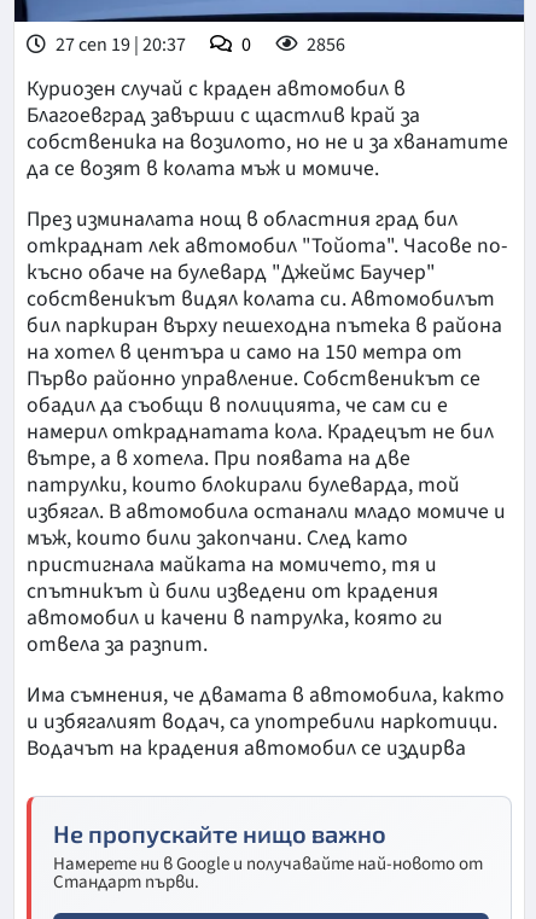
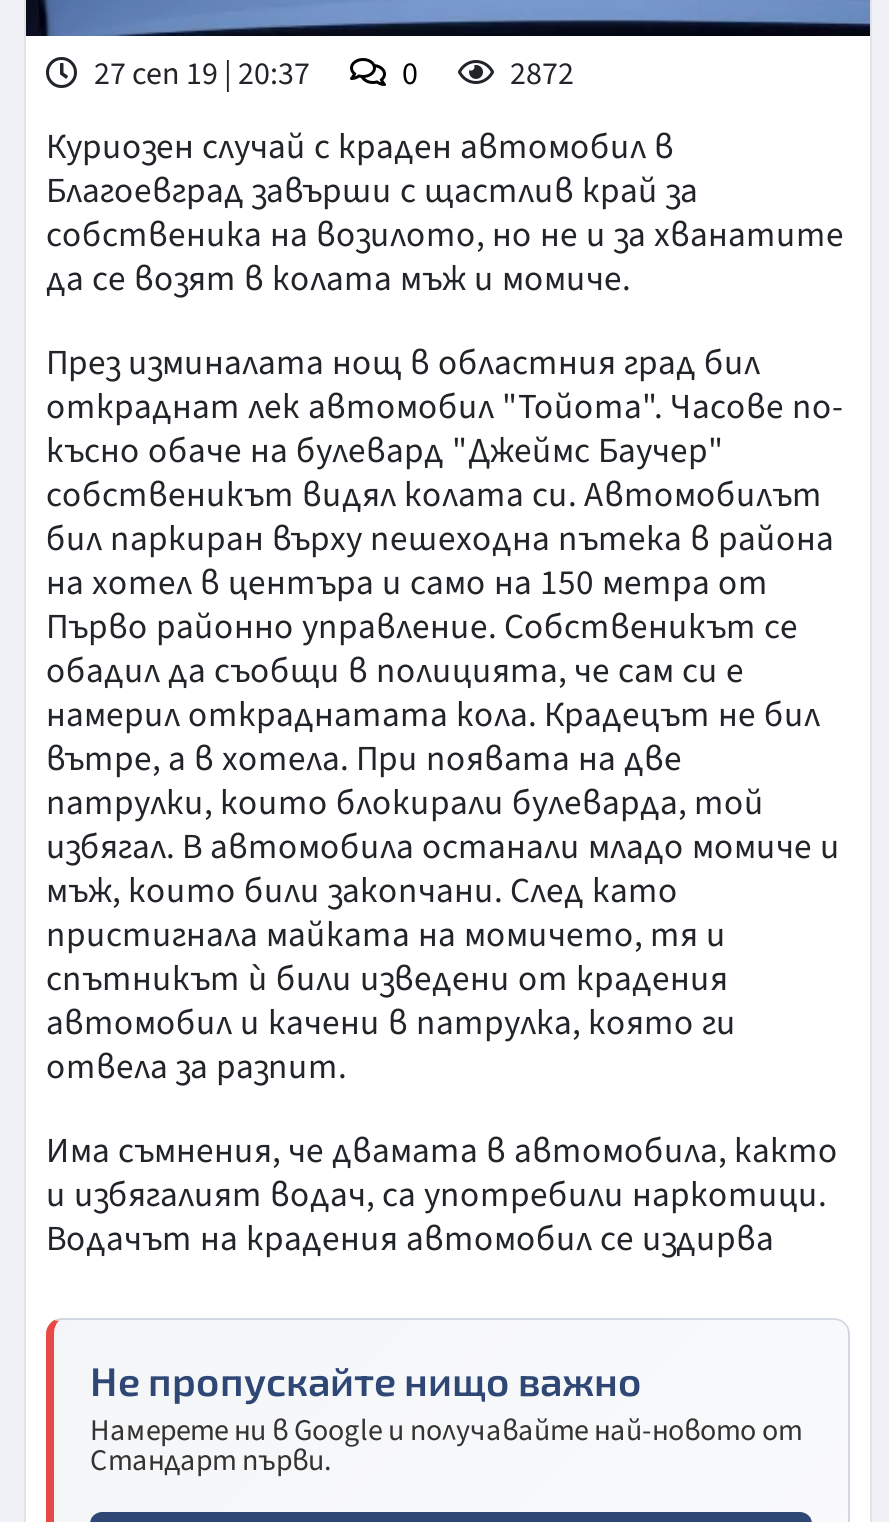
- 2856
+ 2872
